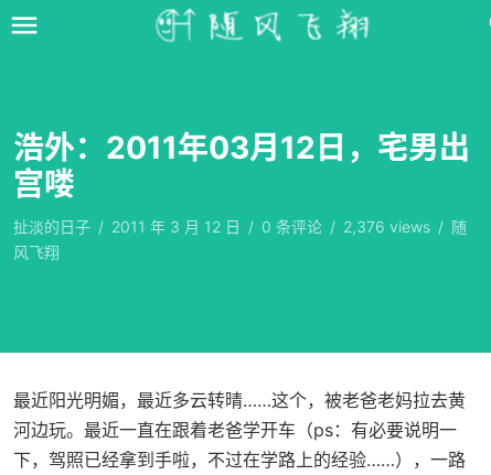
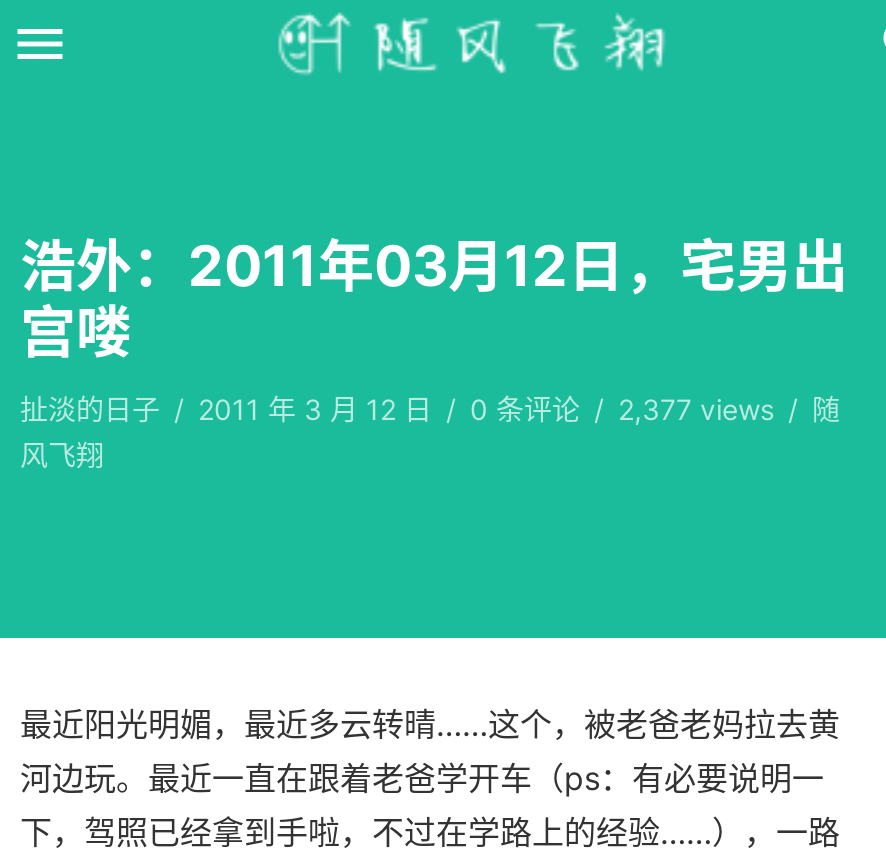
- 扯淡的日子 / 2011 年 3 月 12 日 / 0条评论 / 2,376 views / 随
+ 扯淡的日子 / 2011 年 3 月 12 日 / 0条评论 / 2,377 views / 随
